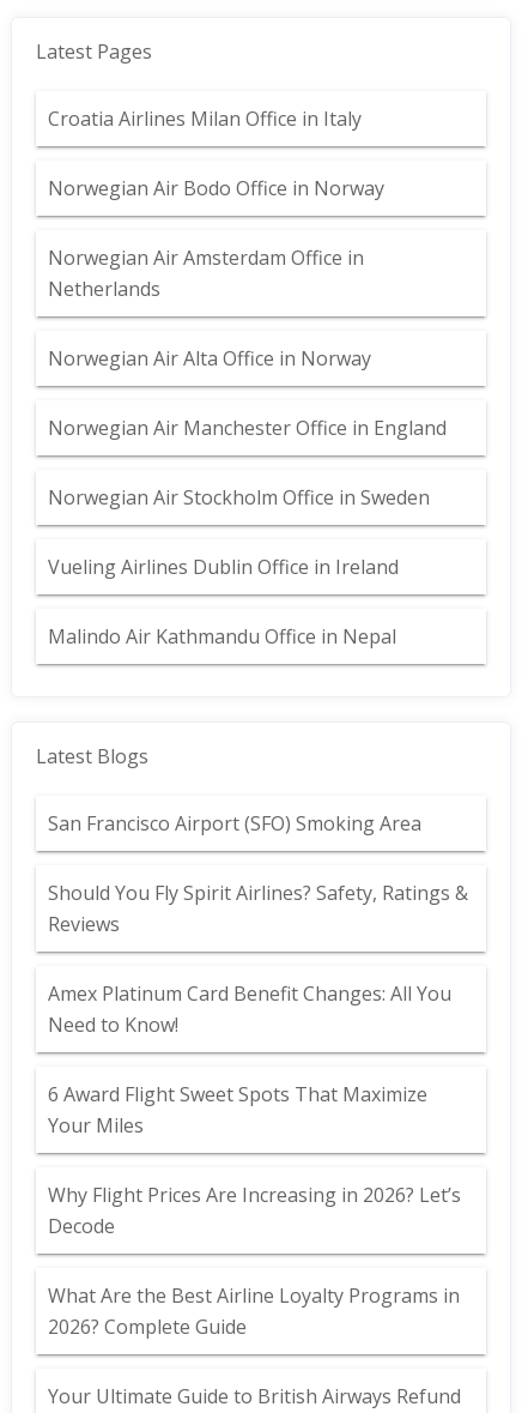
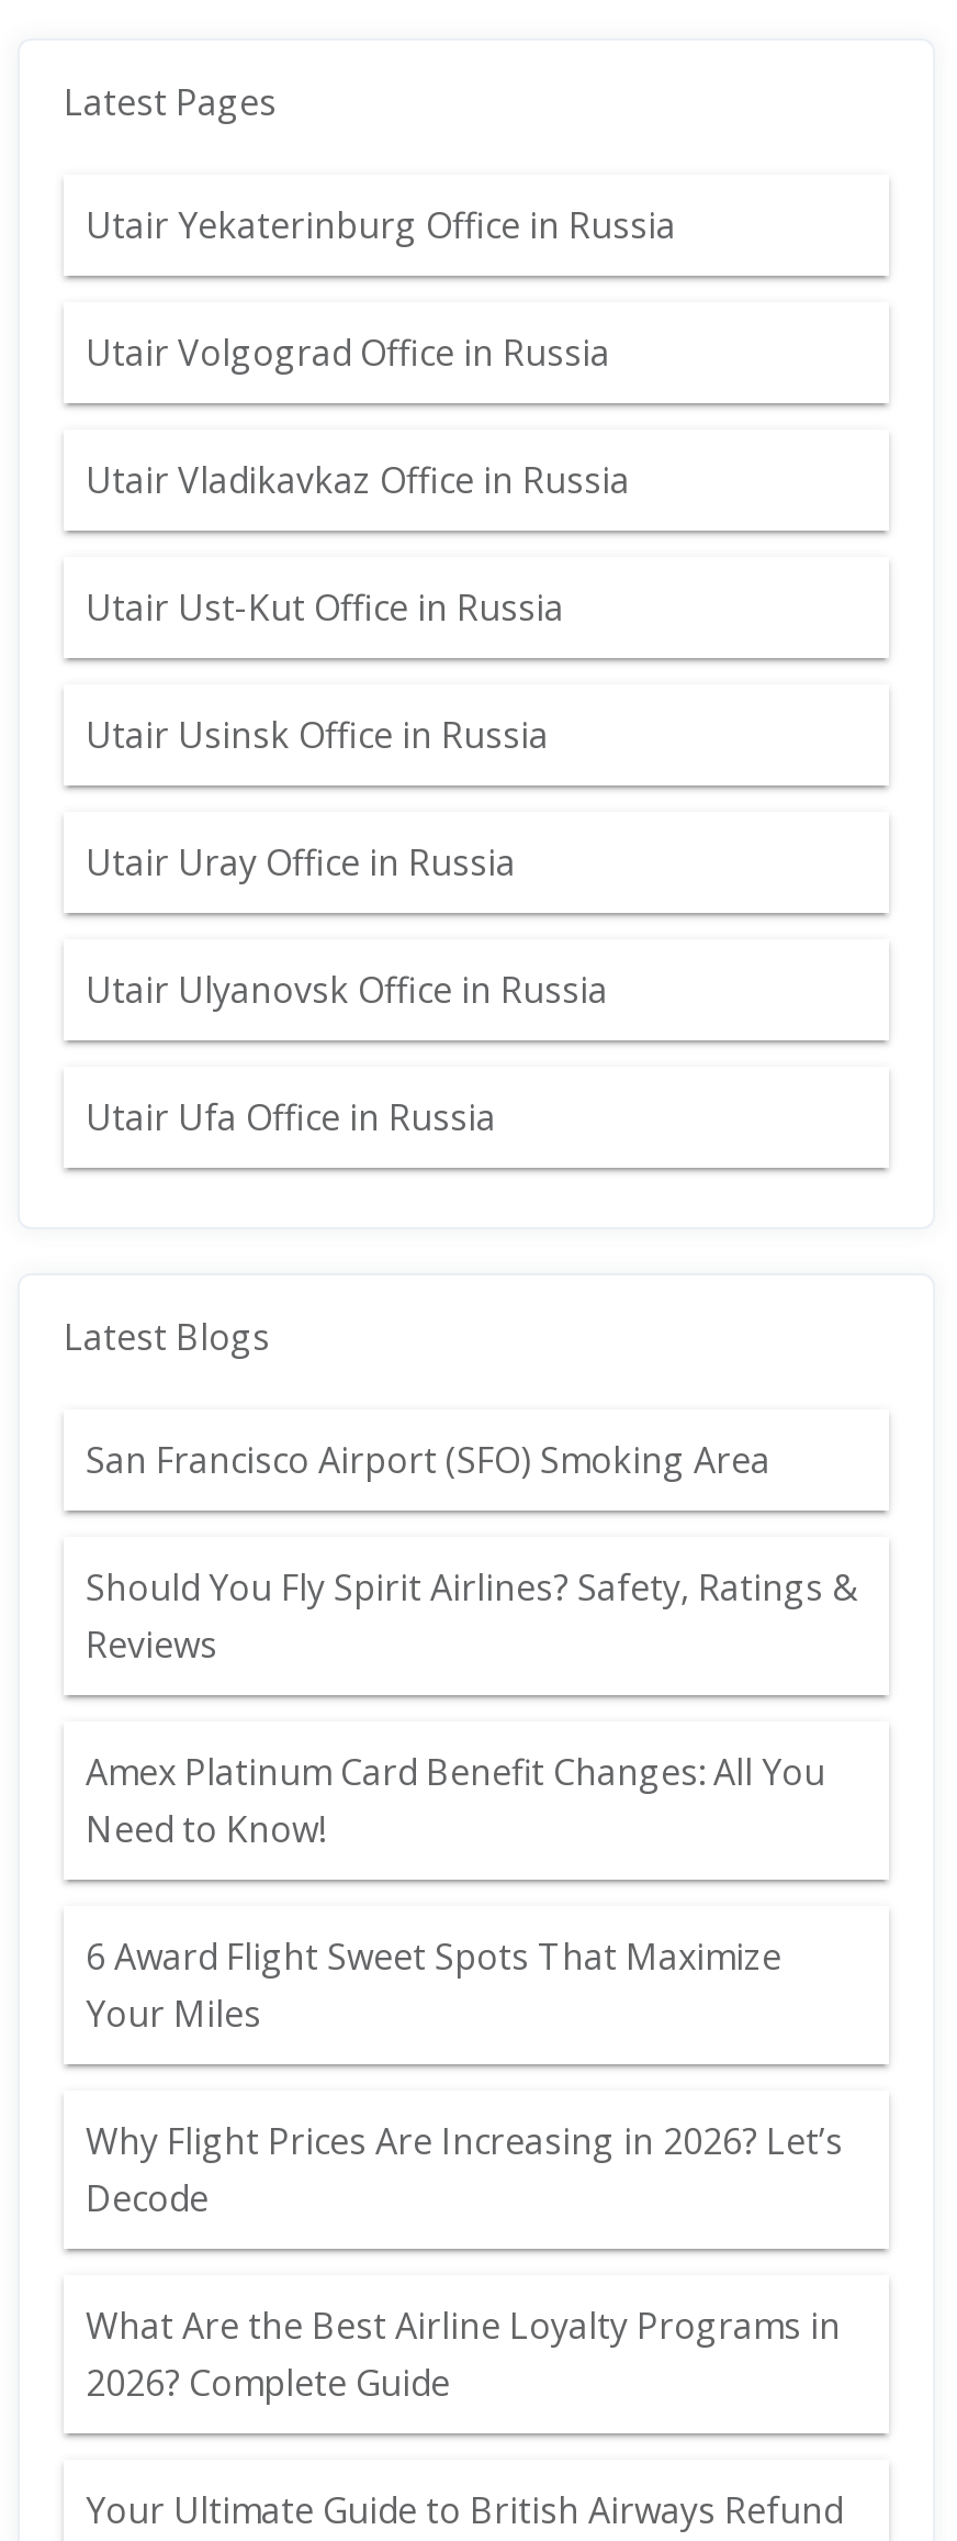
- Croatia Airlines Milan Office in Italy
+ Utair Yekaterinburg Office in Russia

- Norwegian Air Bodo Office in Norway
+ Utair Volgograd Office in Russia

- Norwegian Air Amsterdam Office in
- Netherlands
+ Utair Vladikavkaz Office in Russia

- Norwegian Air Alta Office in Norway
+ Utair Ust-Kut Office in Russia

- Norwegian Air Manchester Office in England
+ Utair Usinsk Office in Russia

- Norwegian Air Stockholm Office in Sweden
+ Utair Uray Office in Russia

- Vueling Airlines Dublin Office in Ireland
+ Utair Ulyanovsk Office in Russia

- Malindo Air Kathmandu Office in Nepal
+ Utair Ufa Office in Russia
